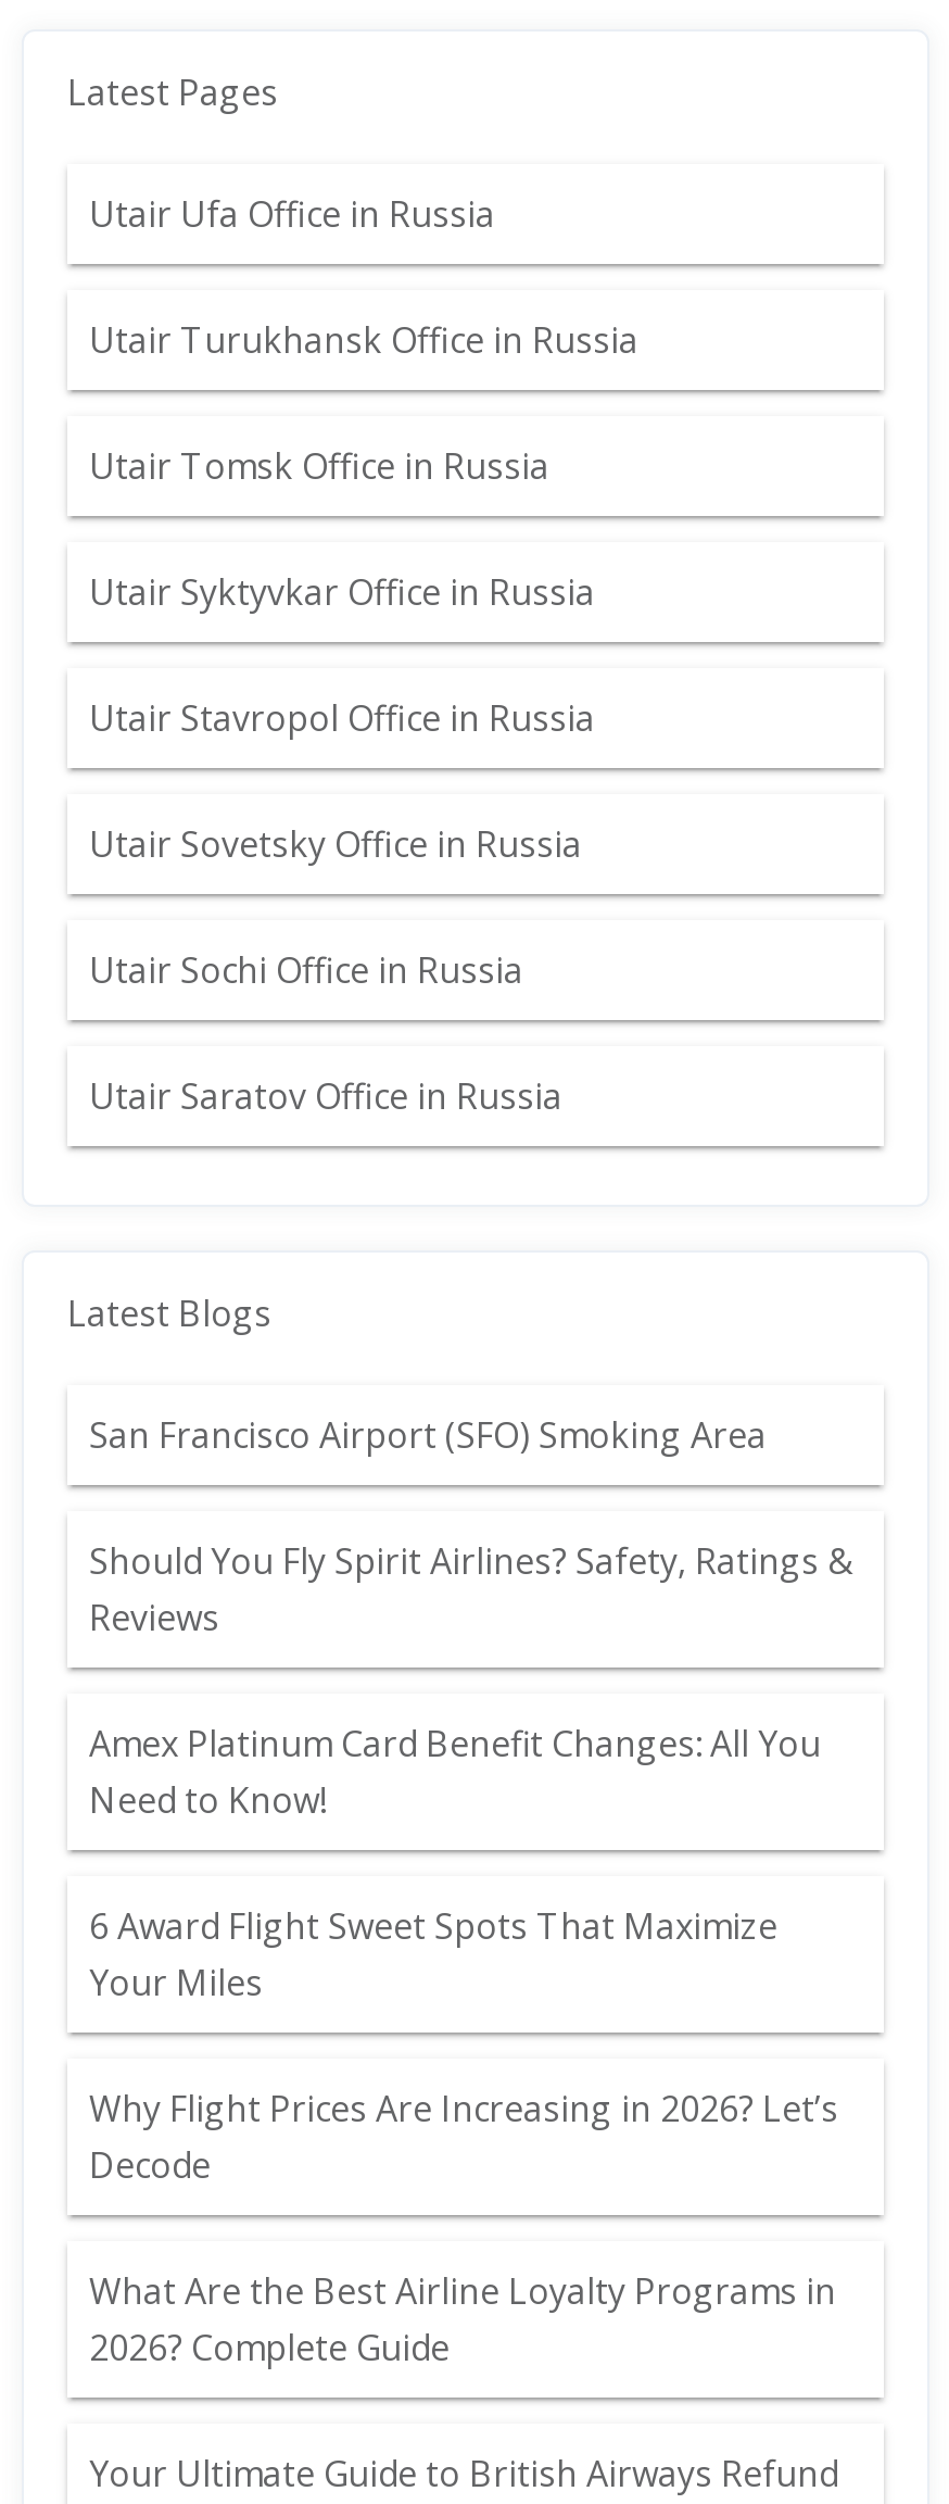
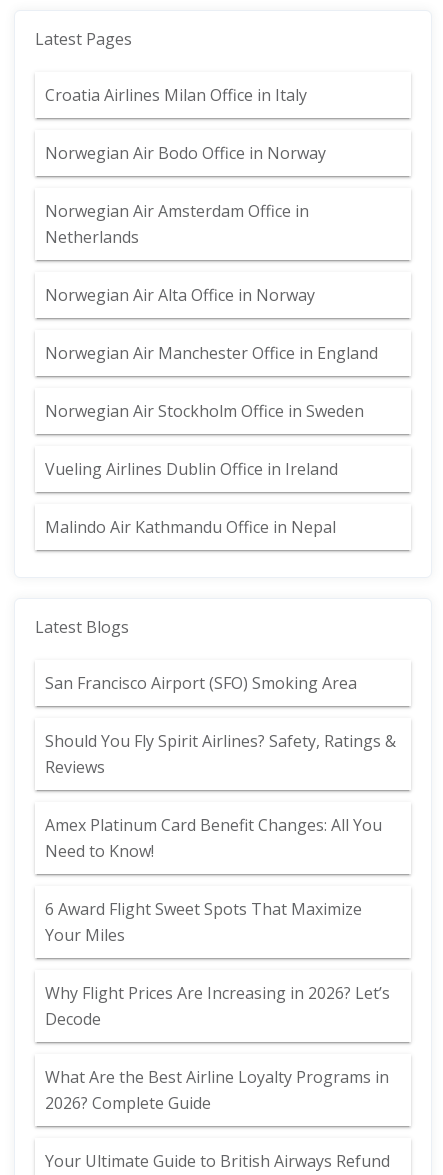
- Utair Ufa Office in Russia
+ Croatia Airlines Milan Office in Italy

- Utair Turukhansk Office in Russia
+ Norwegian Air Bodo Office in Norway

- Utair Tomsk Office in Russia
+ Norwegian Air Amsterdam Office in
+ Netherlands

- Utair Syktyvkar Office in Russia
+ Norwegian Air Alta Office in Norway

- Utair Stavropol Office in Russia
+ Norwegian Air Manchester Office in England

- Utair Sovetsky Office in Russia
+ Norwegian Air Stockholm Office in Sweden

- Utair Sochi Office in Russia
+ Vueling Airlines Dublin Office in Ireland

- Utair Saratov Office in Russia
+ Malindo Air Kathmandu Office in Nepal
